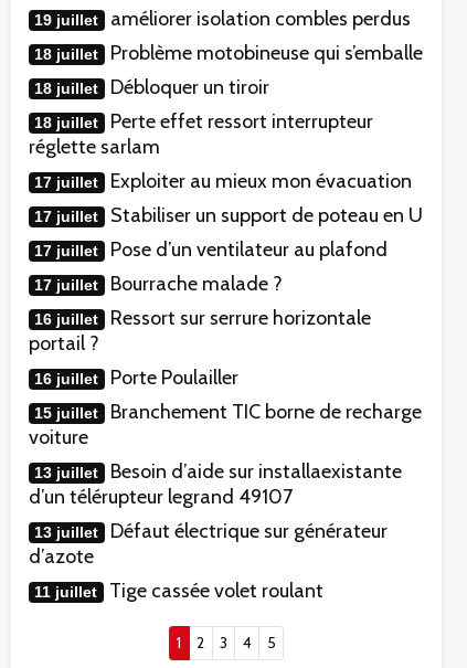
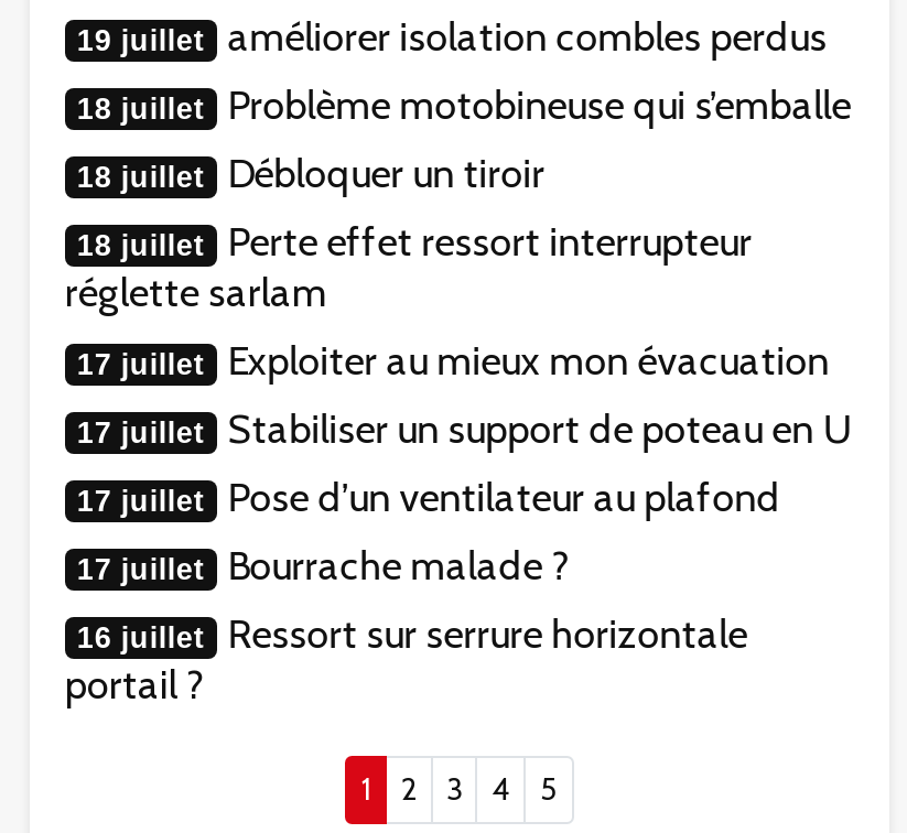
- 16 juillet
- Porte Poulailler
- 15 juillet
- Branchement TIC borne de recharge
- voiture
- 13 juillet
- Besoin d’aide sur installaexistante
- d’un télérupteur legrand 49107
- 13 juillet
- Défaut électrique sur générateur
- d’azote
- 11 juillet
- Tige cassée volet roulant
